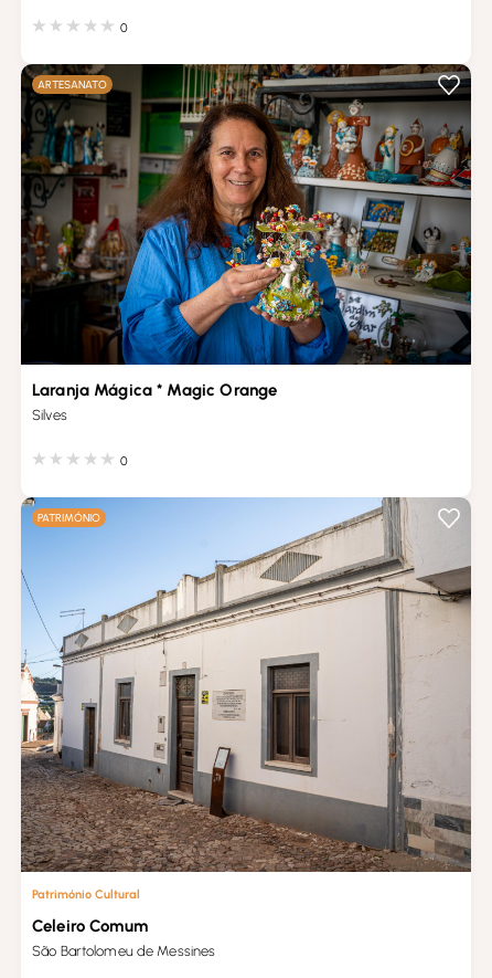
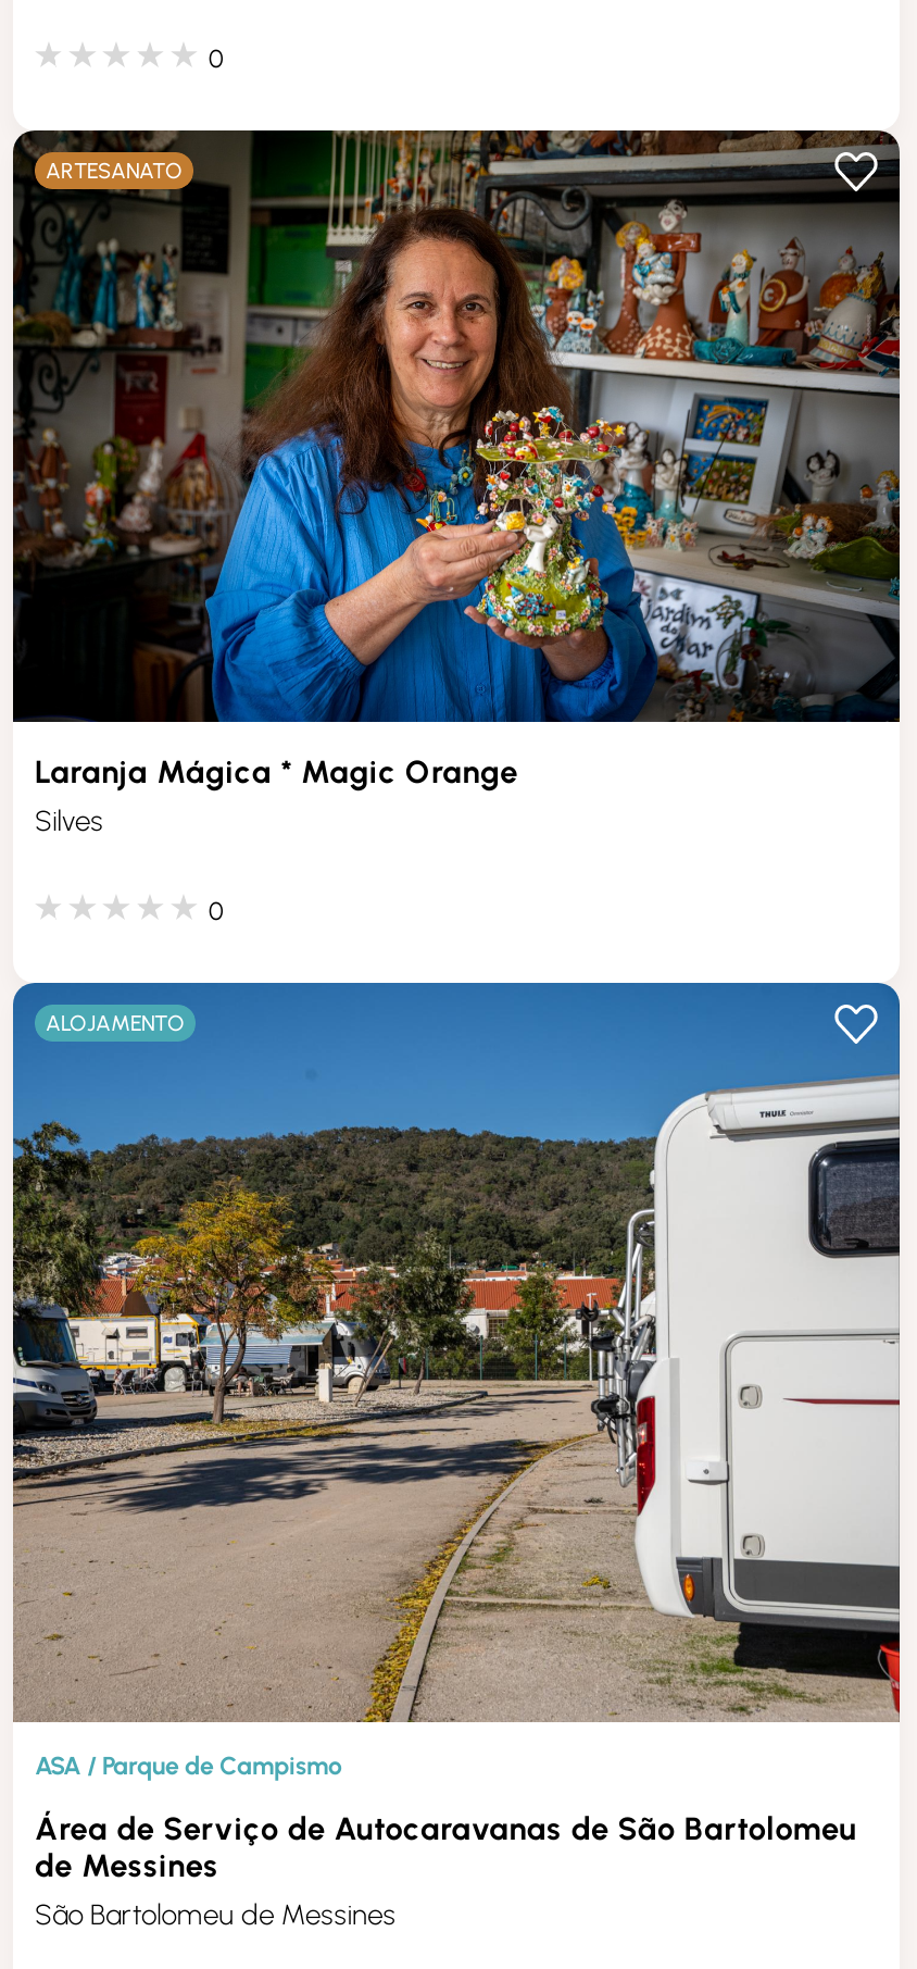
- [image]
- PATRIMÓNIO
+ [image]
+ ALOJAMENTO

- Património Cultural
+ ASA / Parque de Campismo

- Celeiro Comum
+ Área de Serviço de Autocaravanas de São Bartolomeu
+ de Messines
